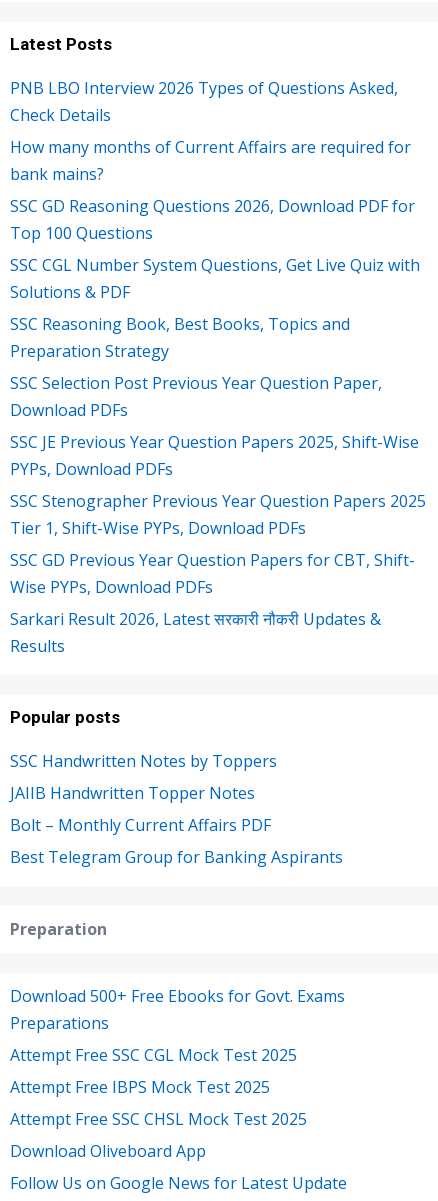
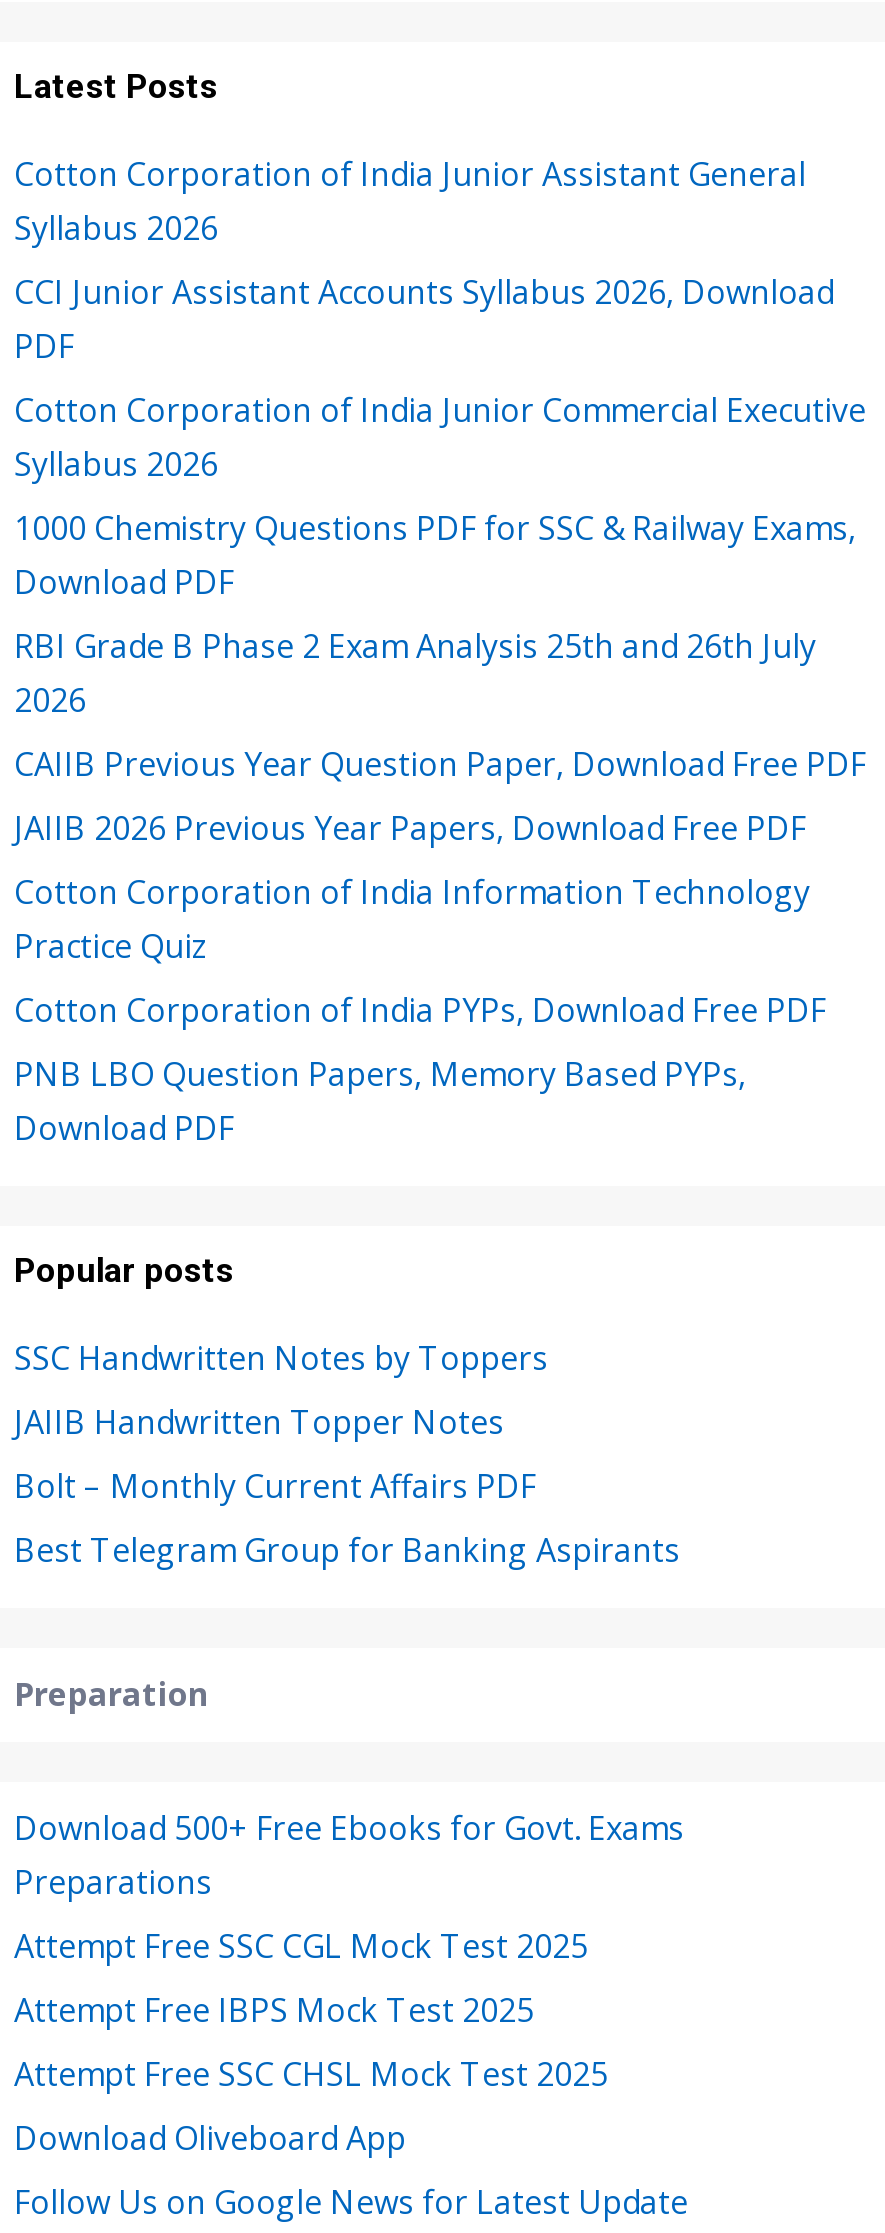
- PNB LBO Interview 2026 Types of Questions Asked,
- Check Details
+ Cotton Corporation of India Junior Assistant General
+ Syllabus 2026

- How many months of Current Affairs are required for
- bank mains?
+ CCI Junior Assistant Accounts Syllabus 2026, Download
+ PDF

- SSC GD Reasoning Questions 2026, Download PDF for
- Top 100 Questions
+ Cotton Corporation of India Junior Commercial Executive
+ Syllabus 2026

- SSC CGL Number System Questions, Get Live Quiz with
- Solutions & PDF
+ 1000 Chemistry Questions PDF for SSC & Railway Exams,
+ Download PDF

- SSC Reasoning Book, Best Books, Topics and
- Preparation Strategy
+ RBI Grade B Phase 2 Exam Analysis 25th and 26th July
+ 2026

- SSC Selection Post Previous Year Question Paper,
- Download PDFs
+ CAIIB Previous Year Question Paper, Download Free PDF

- SSC JE Previous Year Question Papers 2025, Shift-Wise
- PYPs, Download PDFs
+ JAIIB 2026 Previous Year Papers, Download Free PDF

- SSC Stenographer Previous Year Question Papers 2025
- Tier 1, Shift-Wise PYPs, Download PDFs
+ Cotton Corporation of India Information Technology
+ Practice Quiz

- SSC GD Previous Year Question Papers for CBT, Shift-
- Wise PYPs, Download PDFs
+ Cotton Corporation of India PYPs, Download Free PDF

- Sarkari Result 2026, Latest सरकारी नौकरी Updates &
- Results
+ PNB LBO Question Papers, Memory Based PYPs,
+ Download PDF
